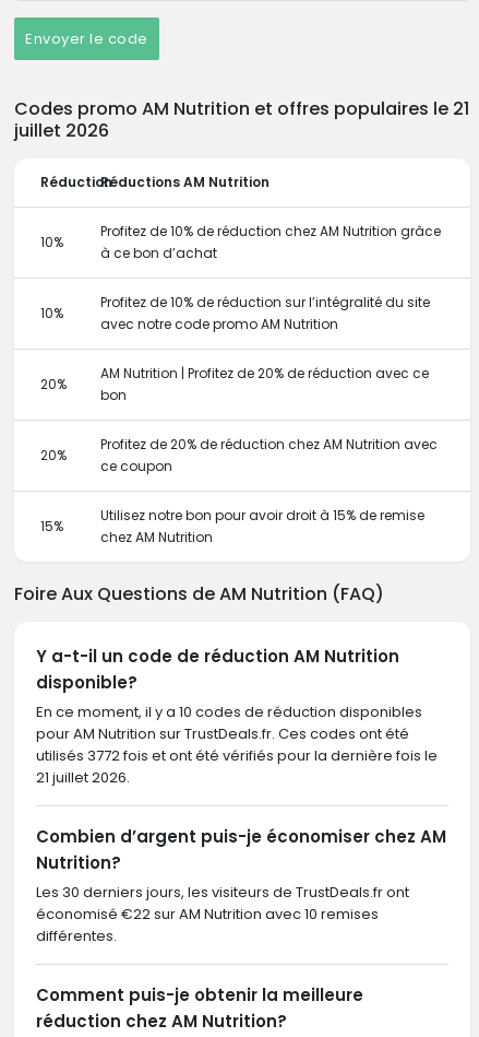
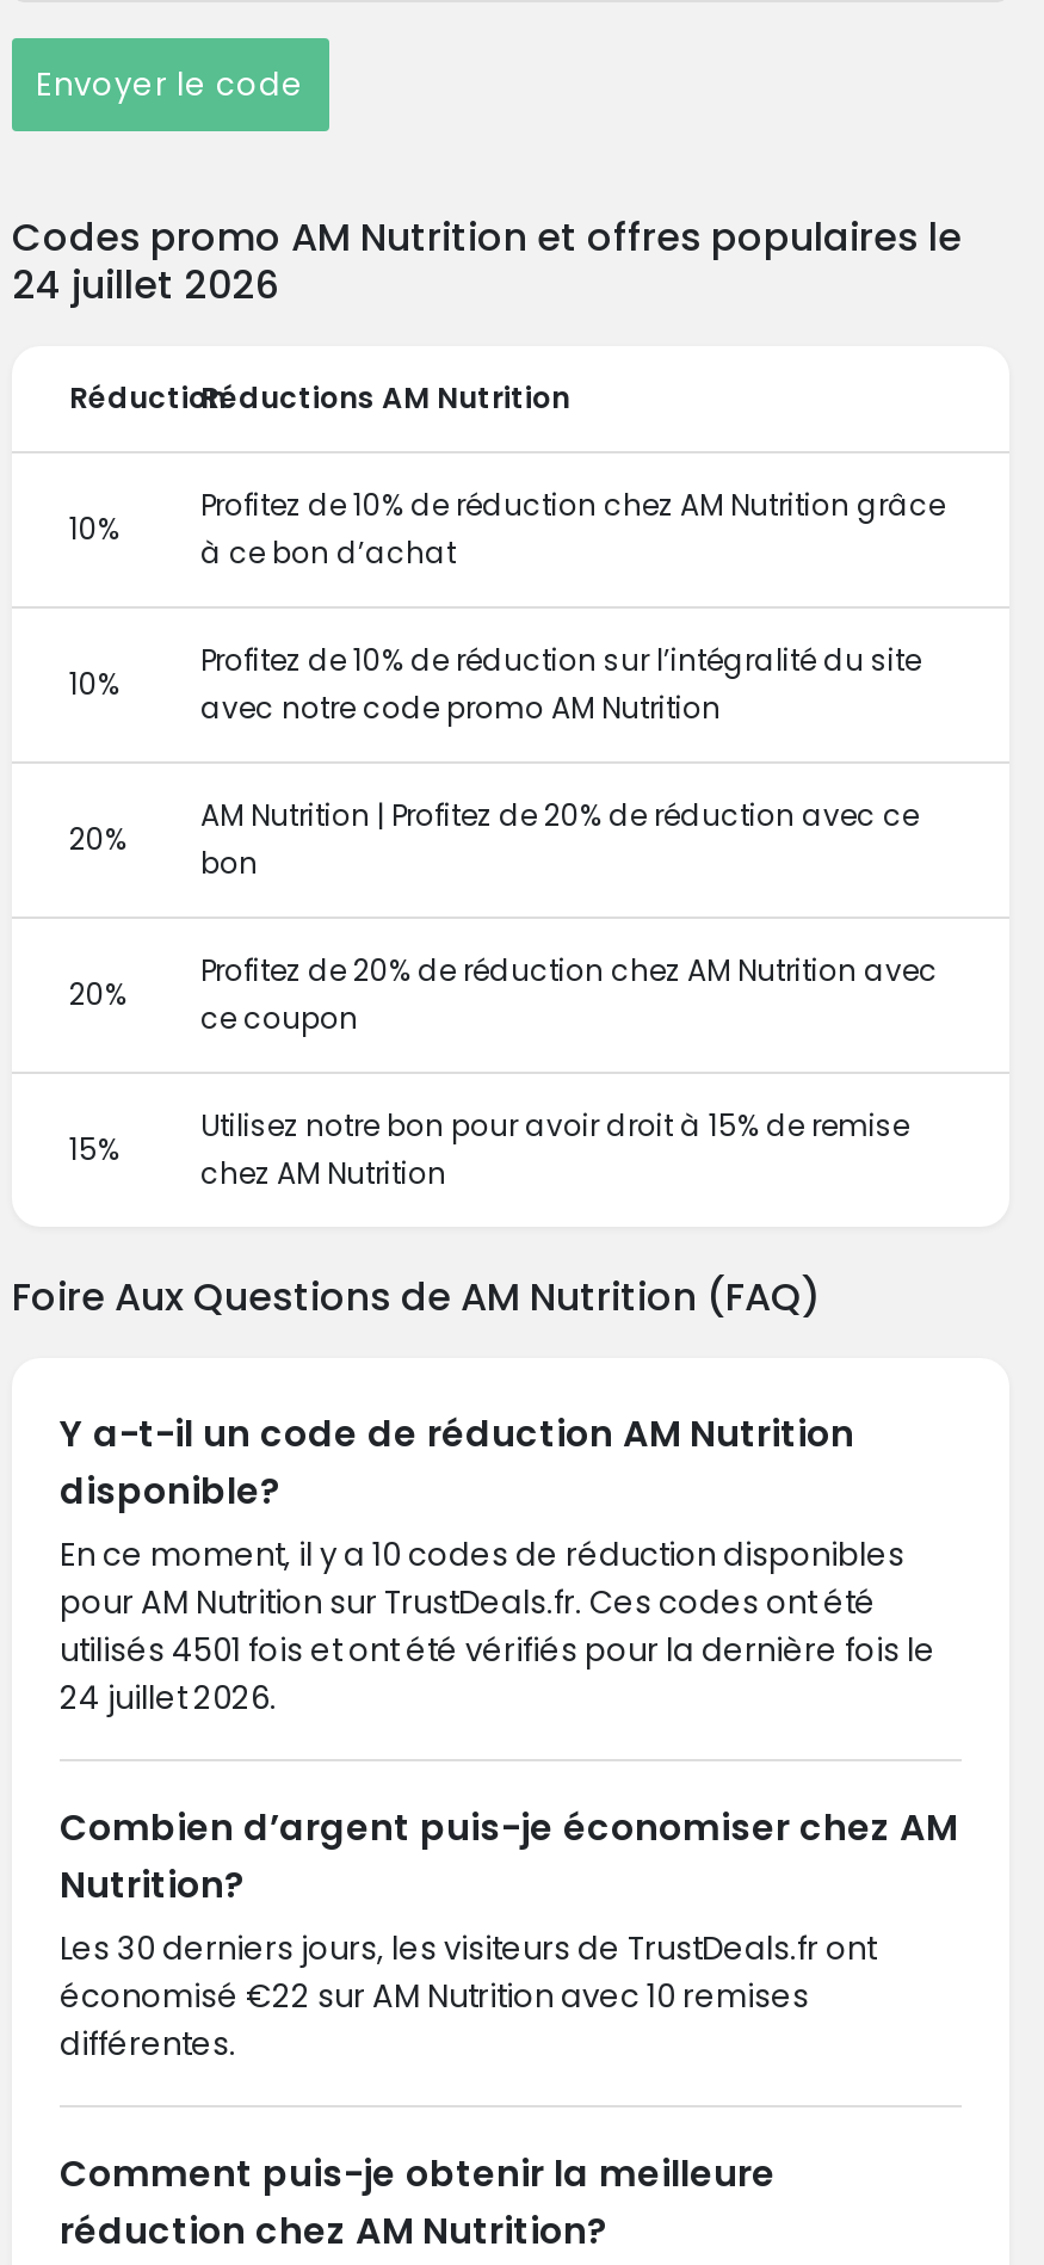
- Codes promo AM Nutrition et offres populaires le 21
- juillet 2026
+ Codes promo AM Nutrition et offres populaires le
+ 24 juillet 2026

- utilisés 3772 fois et ont été vérifiés pour la dernière fois le
+ utilisés 4501 fois et ont été vérifiés pour la dernière fois le

- 21 juillet 2026.
+ 24 juillet 2026.
